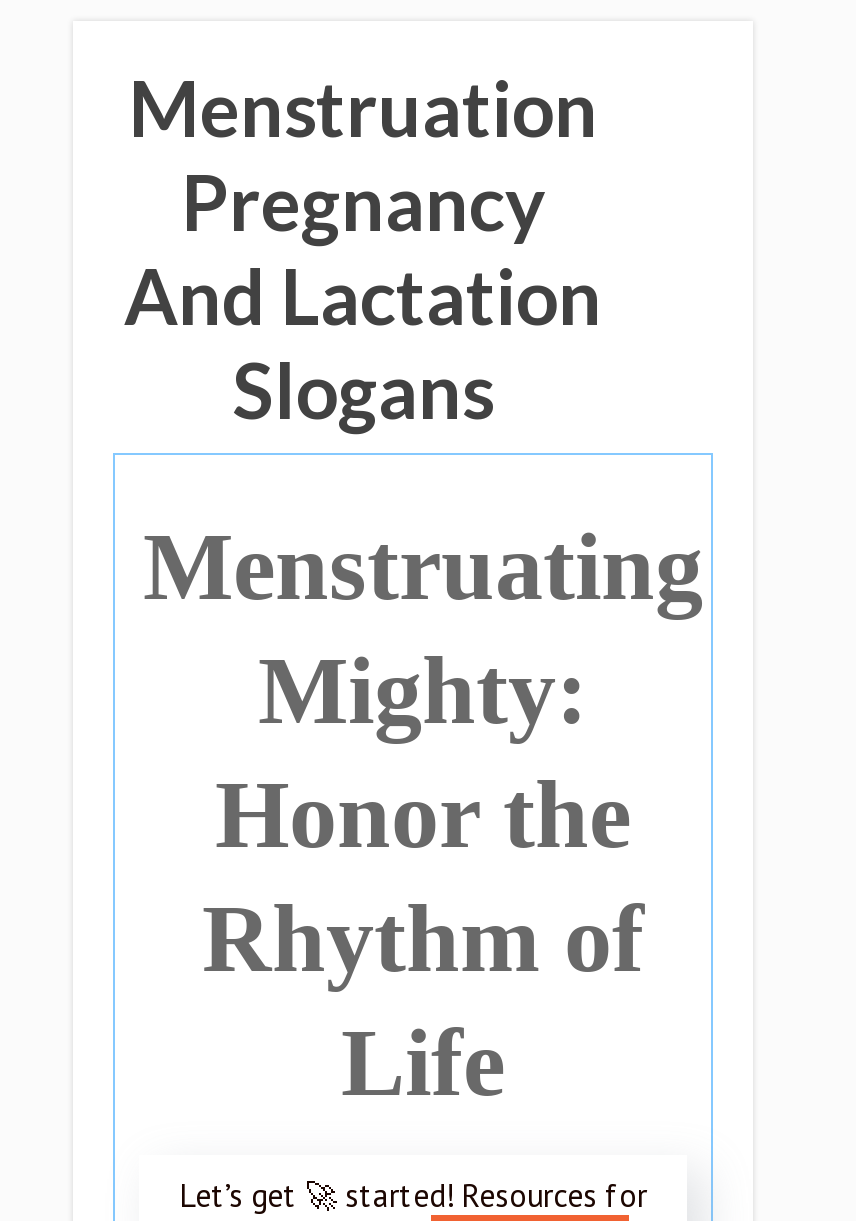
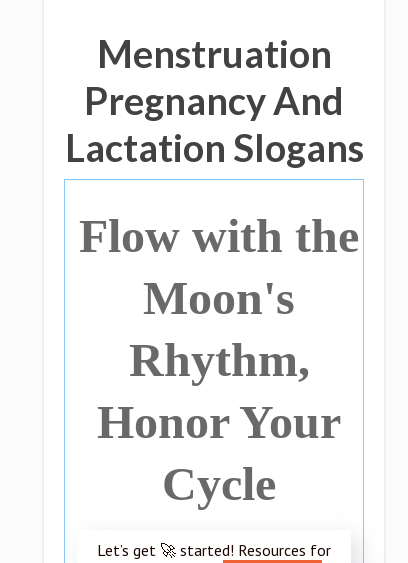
- Menstruating
- Mighty:
- Honor the
- Rhythm of
- Life
+ Flow with the
+ Moon's
+ Rhythm,
+ Honor Your
+ Cycle
